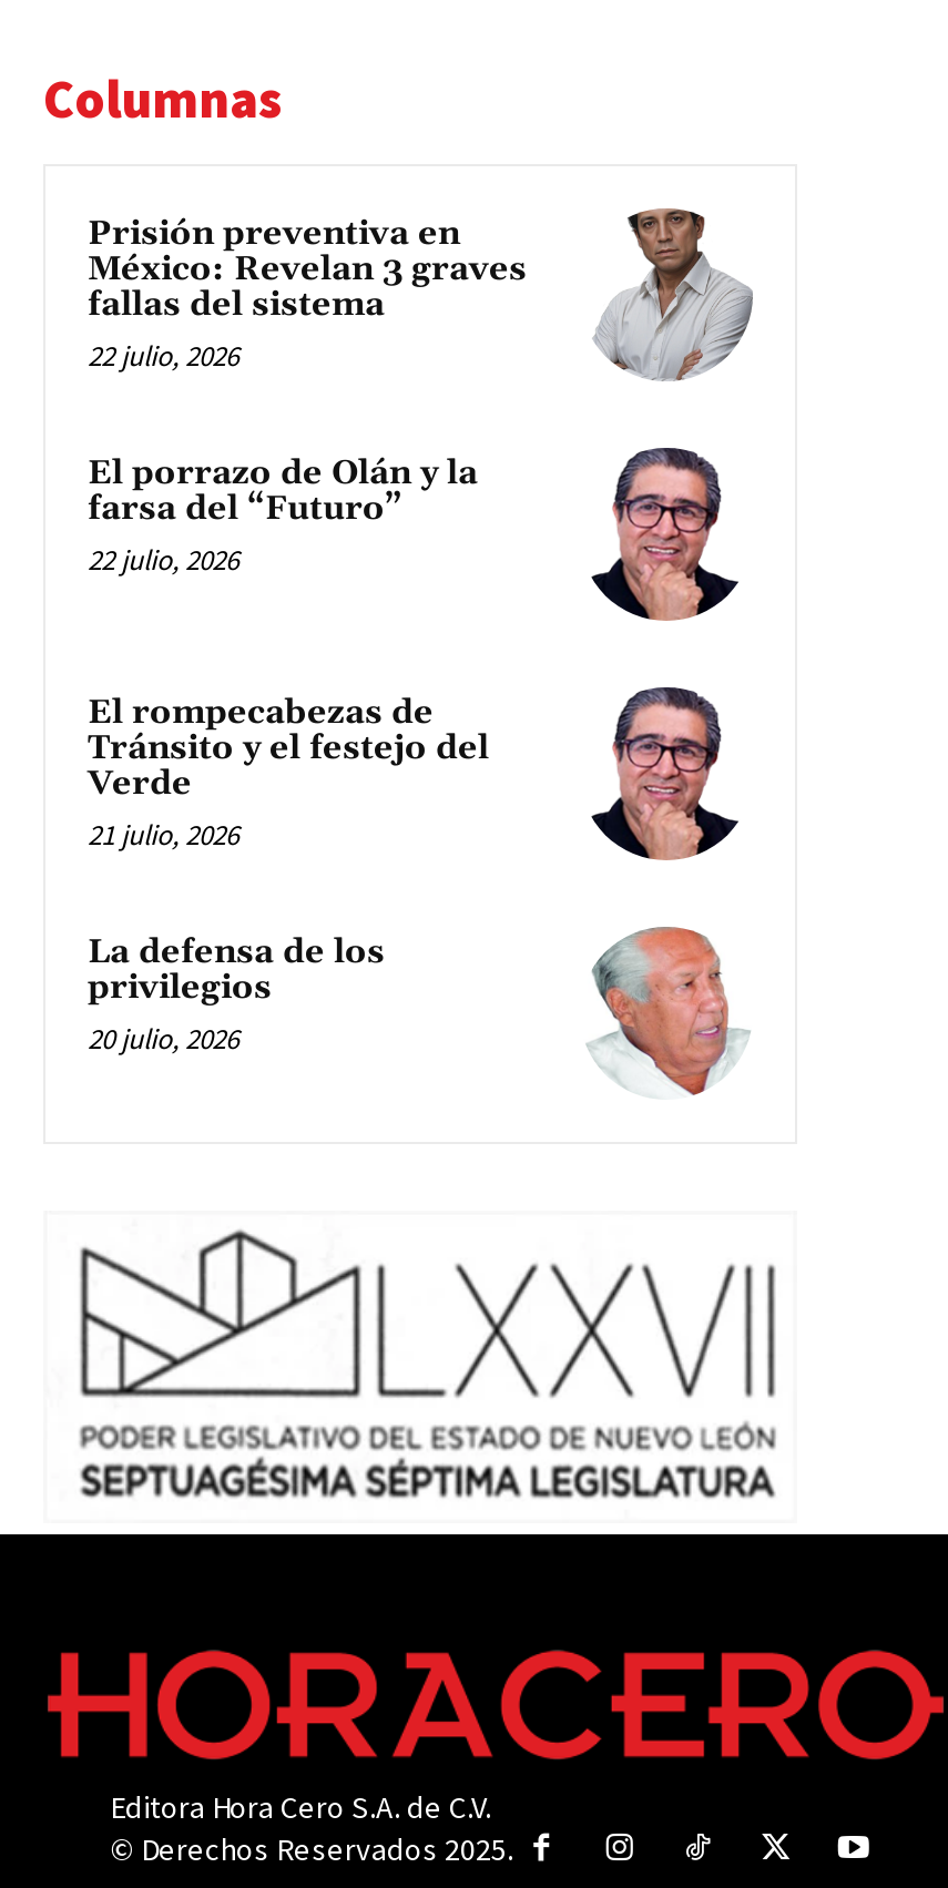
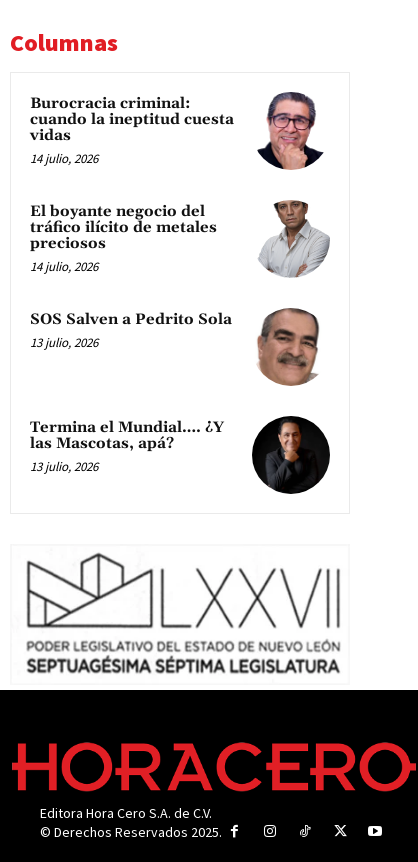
- Prisión preventiva en
- México: Revelan 3 graves
- fallas del sistema
- 22 julio, 2026
+ Burocracia criminal:
+ cuando la ineptitud cuesta
+ vidas
+ 14 julio, 2026

moved down: [image]

- El porrazo de Olán y la
- farsa del “Futuro”
- 22 julio, 2026
+ El boyante negocio del
+ tráfico ilícito de metales
+ preciosos
+ 14 julio, 2026

moved up: [image]

- El rompecabezas de
- Tránsito y el festejo del
- Verde
- 21 julio, 2026
+ SOS Salven a Pedrito Sola
+ 13 julio, 2026

- [image]
+ [image]

- La defensa de los
- privilegios
- 20 julio, 2026
+ Termina el Mundial…. ¿Y
+ las Mascotas, apá?
+ 13 julio, 2026

- [image]
+ [image]
